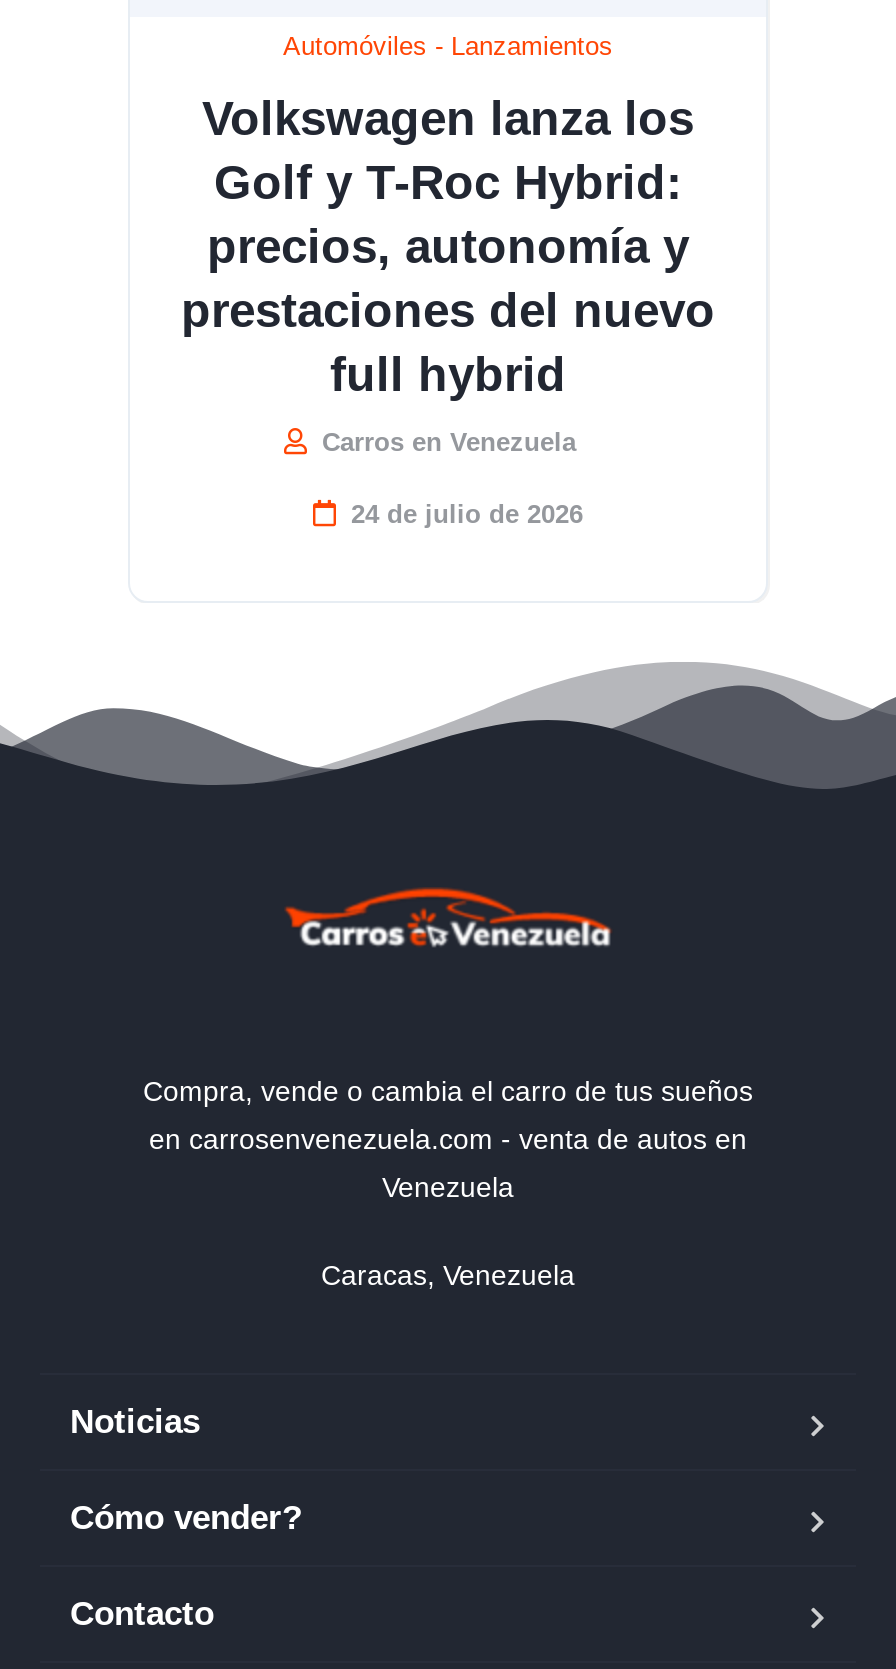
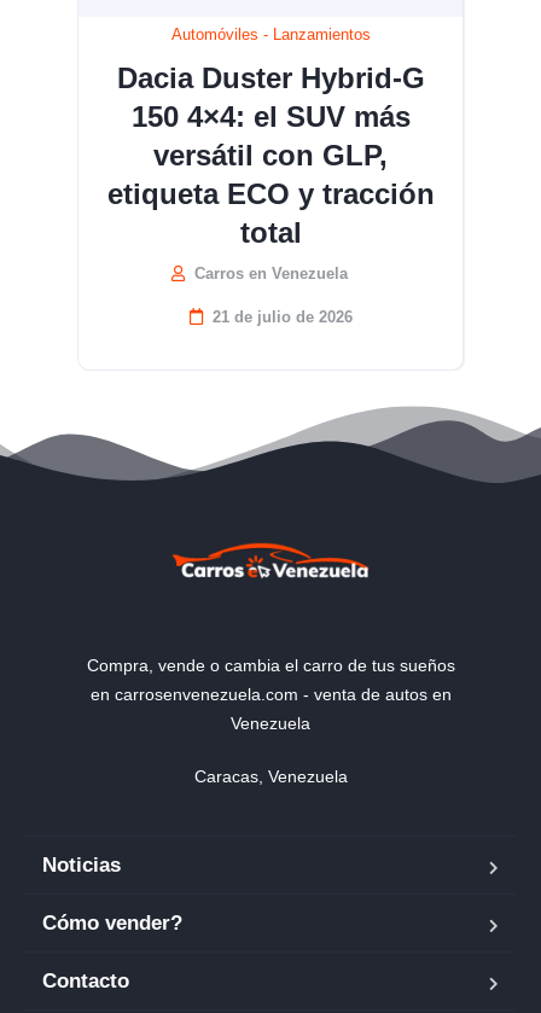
- Volkswagen lanza los
- Golf y T-Roc Hybrid:
- precios, autonomía y
- prestaciones del nuevo
- full hybrid
+ Dacia Duster Hybrid-G
+ 150 4×4: el SUV más
+ versátil con GLP,
+ etiqueta ECO y tracción
+ total

- 24 de julio de 2026
+ 21 de julio de 2026
